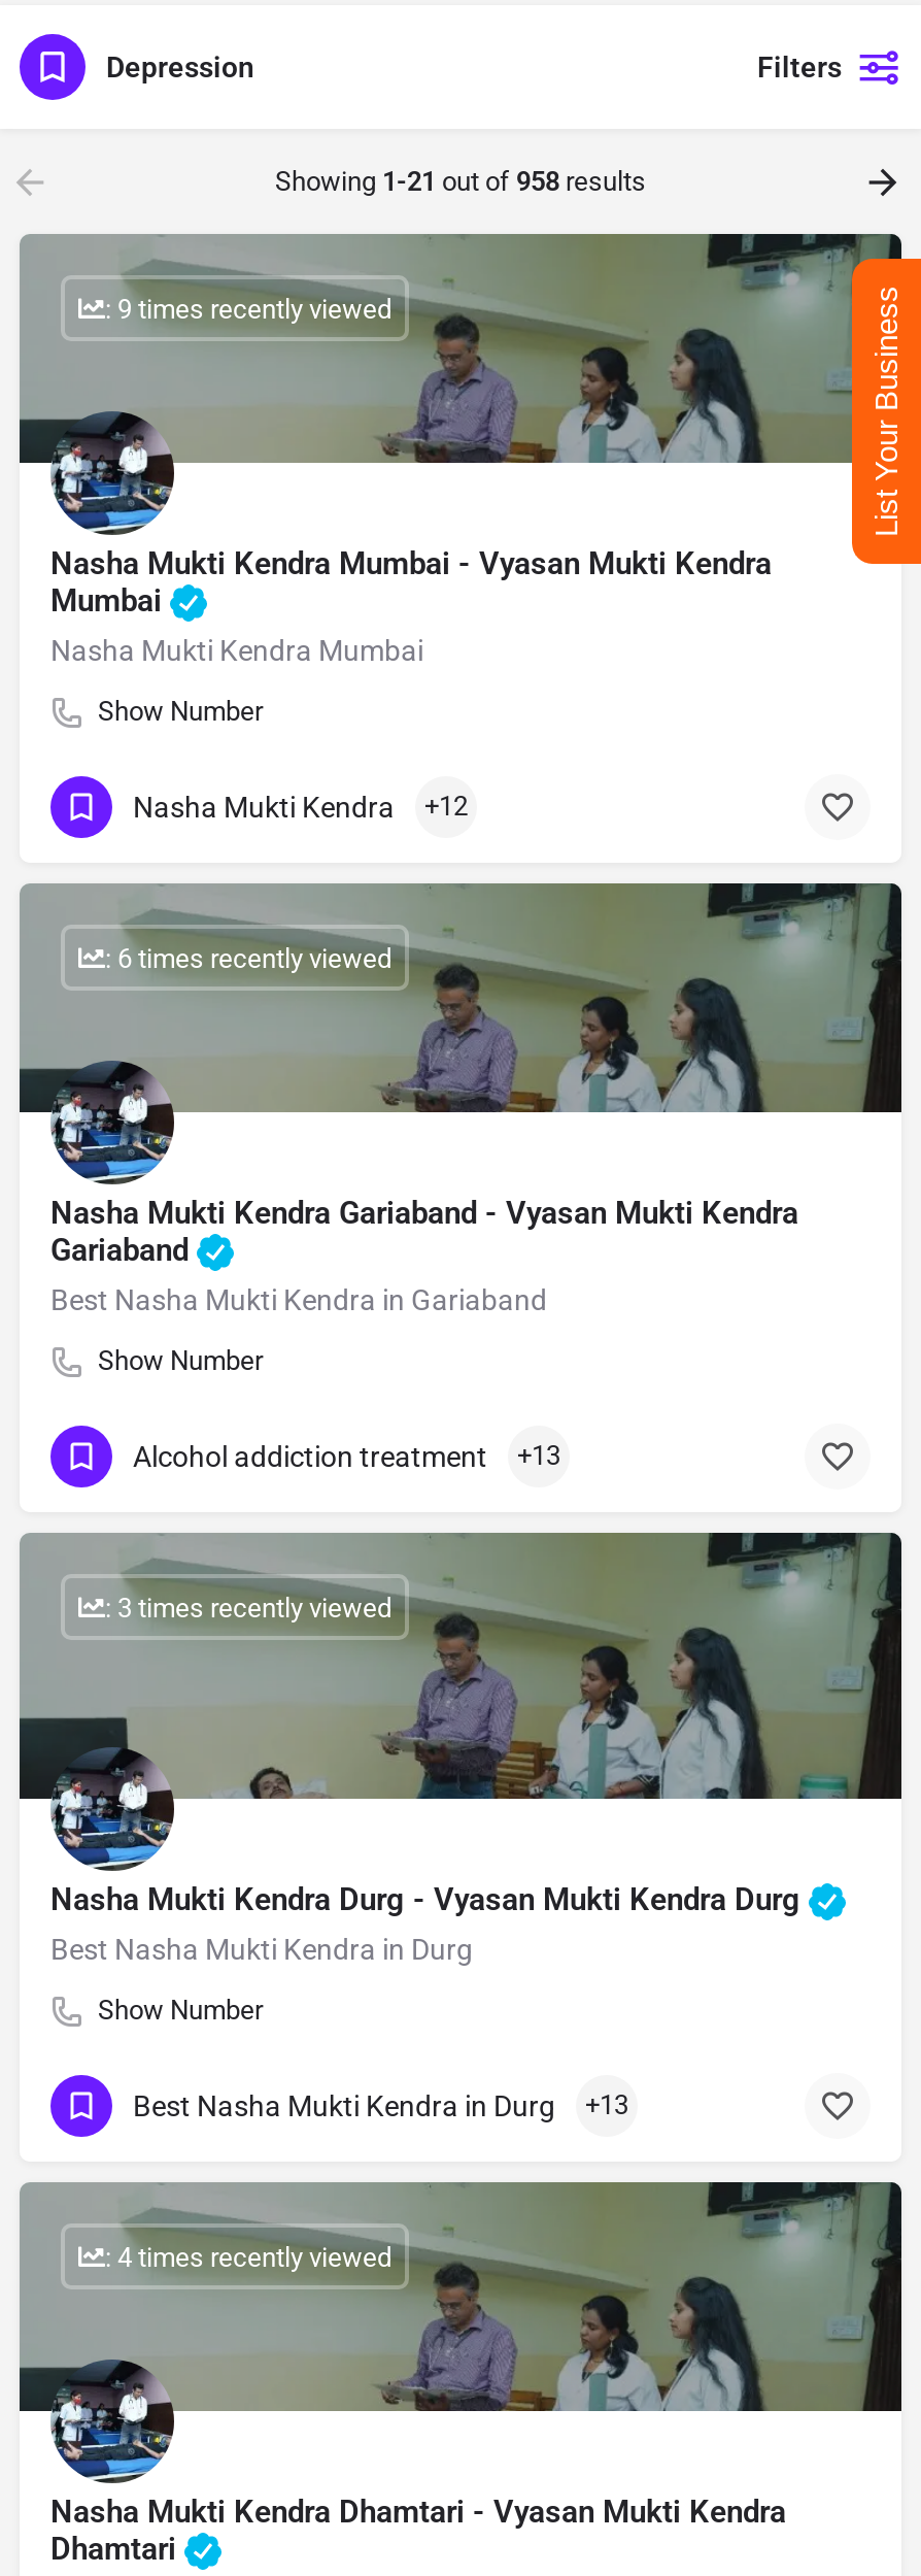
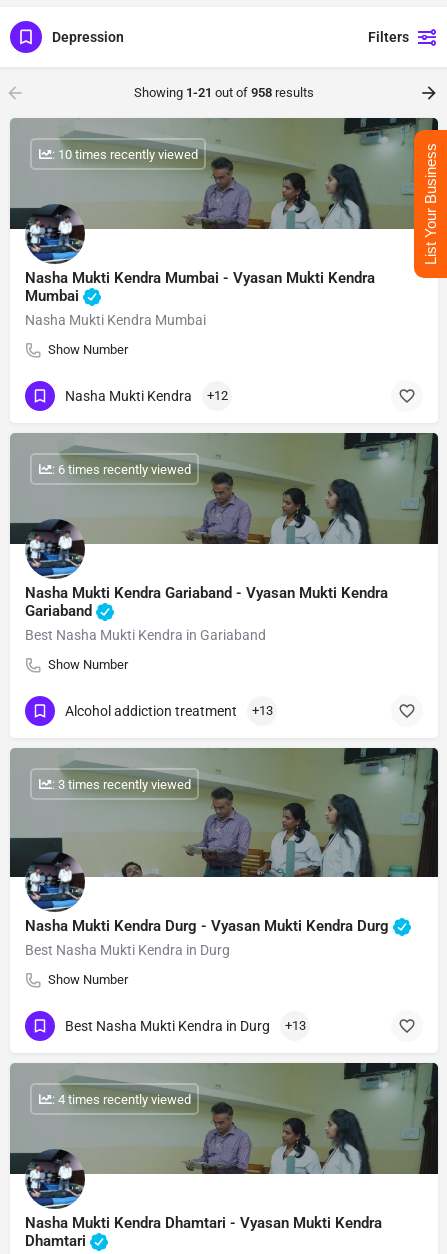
- : 9 times recently viewed
+ : 10 times recently viewed
